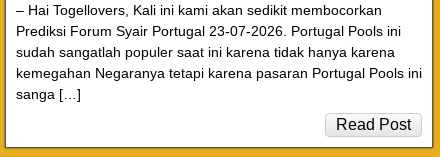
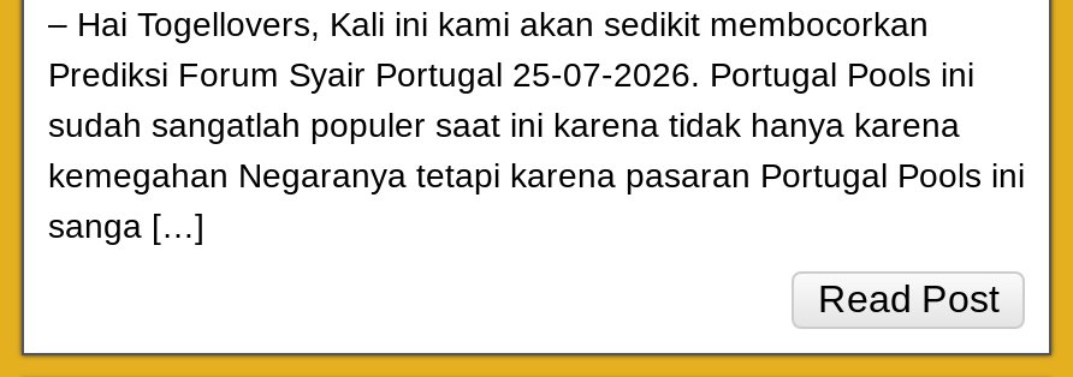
- Prediksi Forum Syair Portugal 23-07-2026. Portugal Pools ini
+ Prediksi Forum Syair Portugal 25-07-2026. Portugal Pools ini
